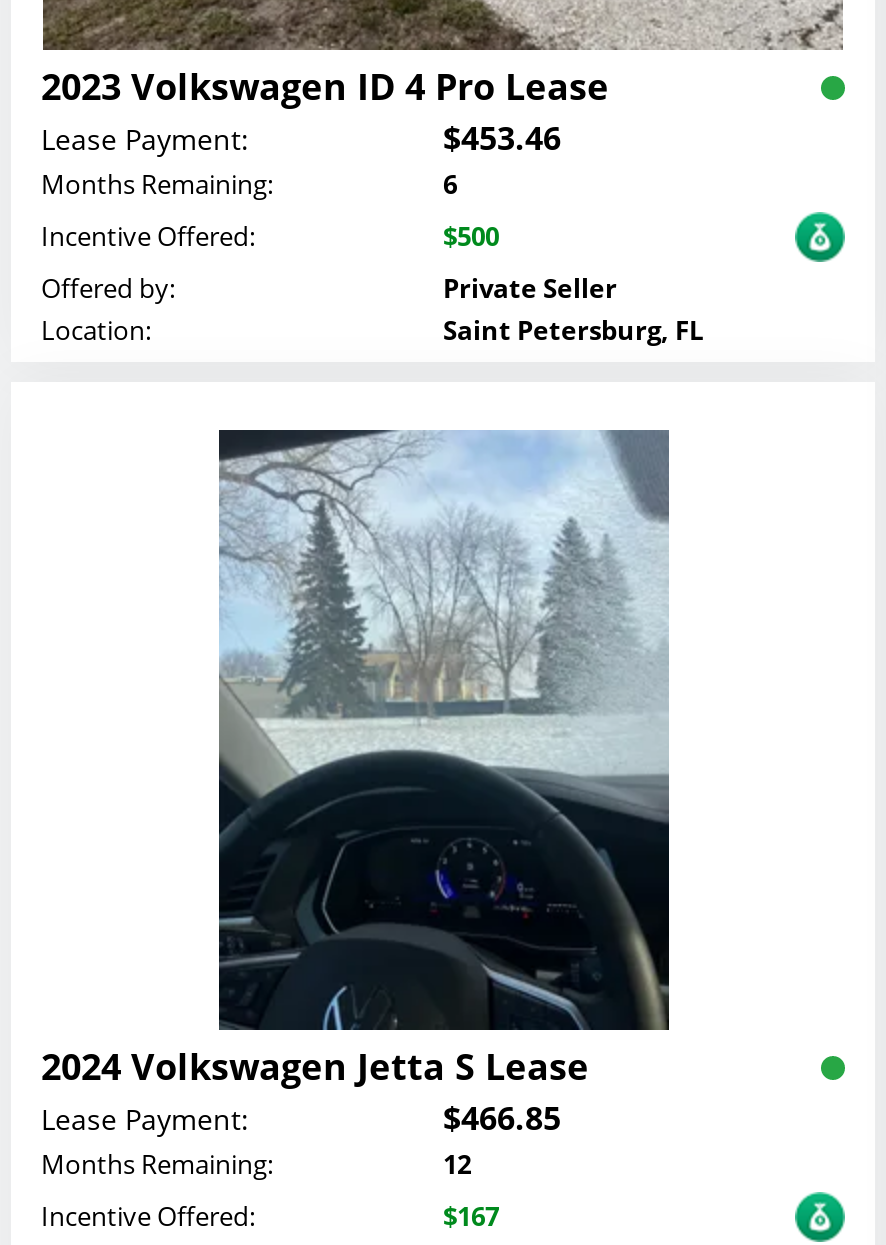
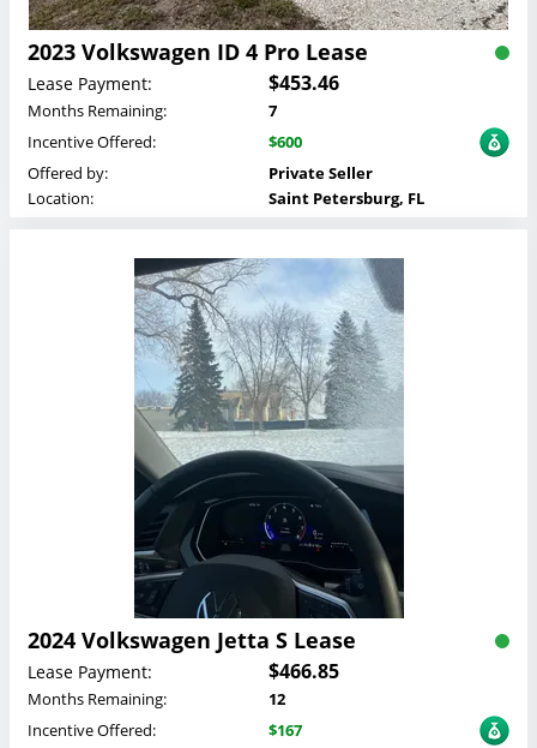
- 6
+ 7

- $500
+ $600
